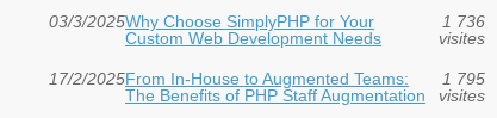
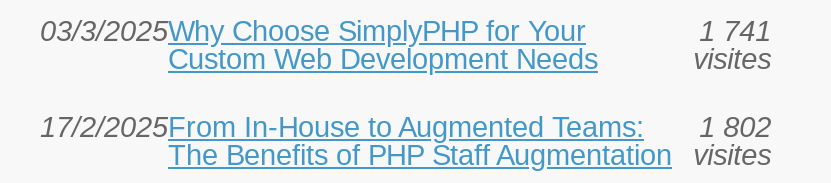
- 1 736
+ 1 741

- 17/2/2025From In-House to Augmented Teams: 1 795
+ 17/2/2025From In-House to Augmented Teams: 1 802
